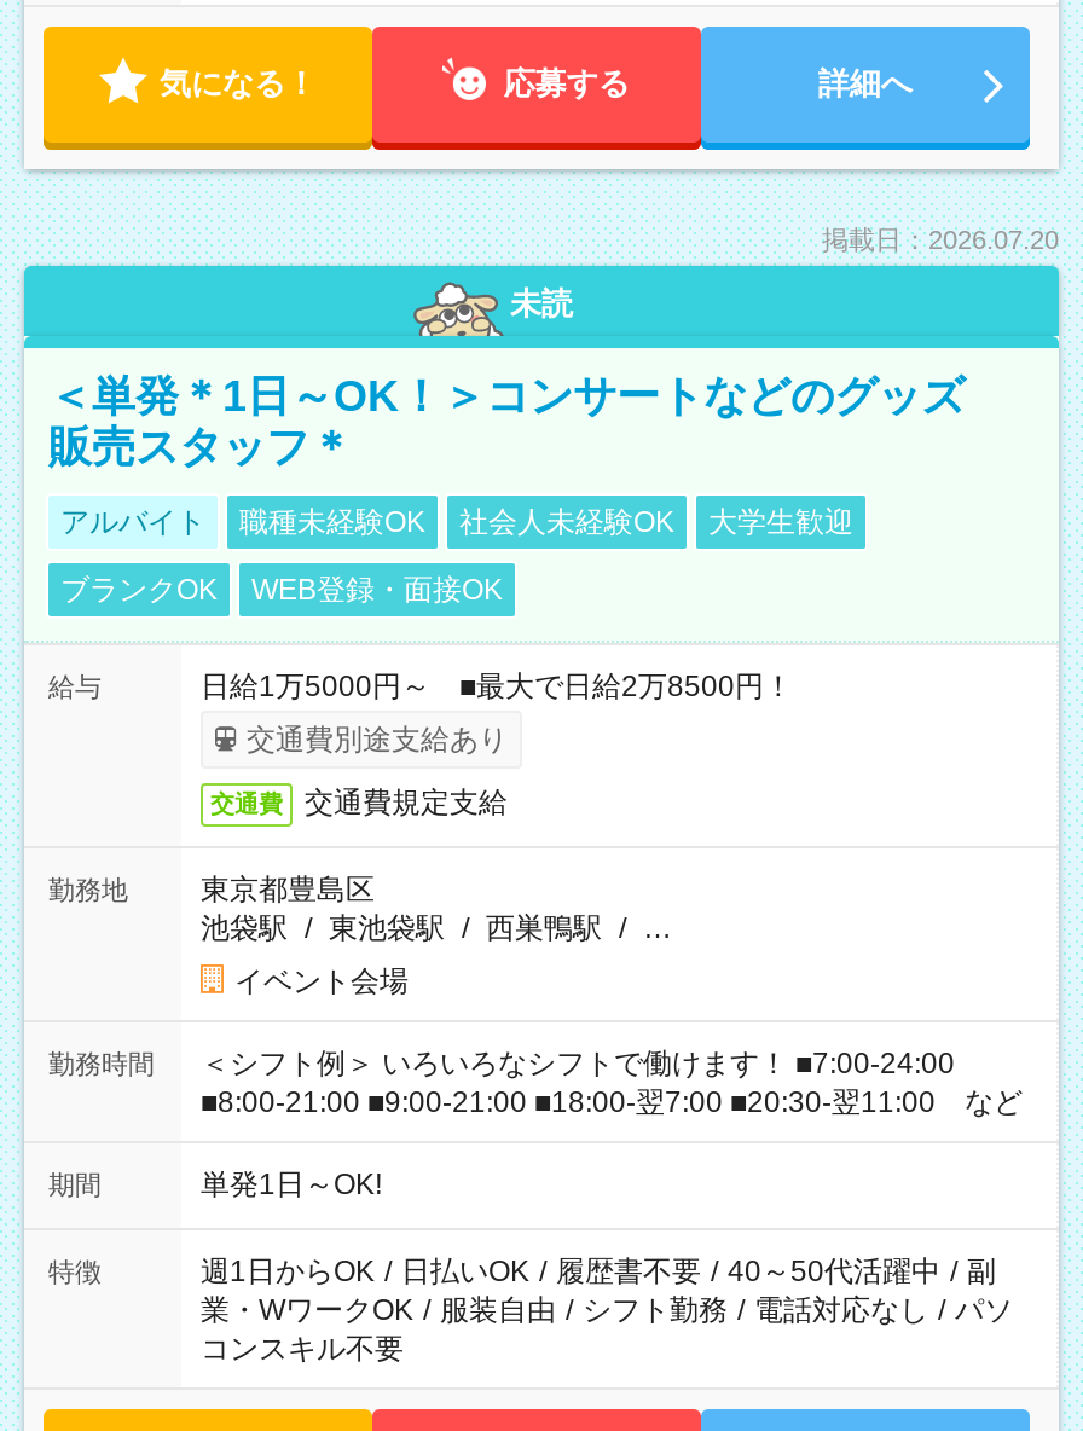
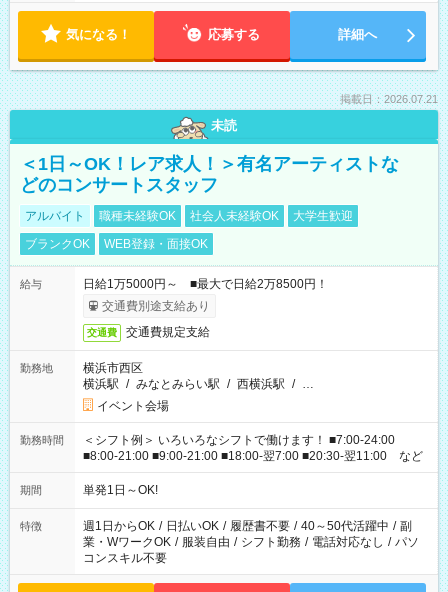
- 掲載日：2026.07.20
+ 掲載日：2026.07.21

- ＜単発＊1日～OK！＞コンサートなどのグッズ
- 販売スタッフ＊
+ ＜1日～OK！レア求人！＞有名アーティストな
+ どのコンサートスタッフ

- 東京都豊島区
- 池袋駅 / 東池袋駅 / 西巣鴨駅 / …
+ 横浜市西区
+ 横浜駅 / みなとみらい駅 / 西横浜駅 / …
